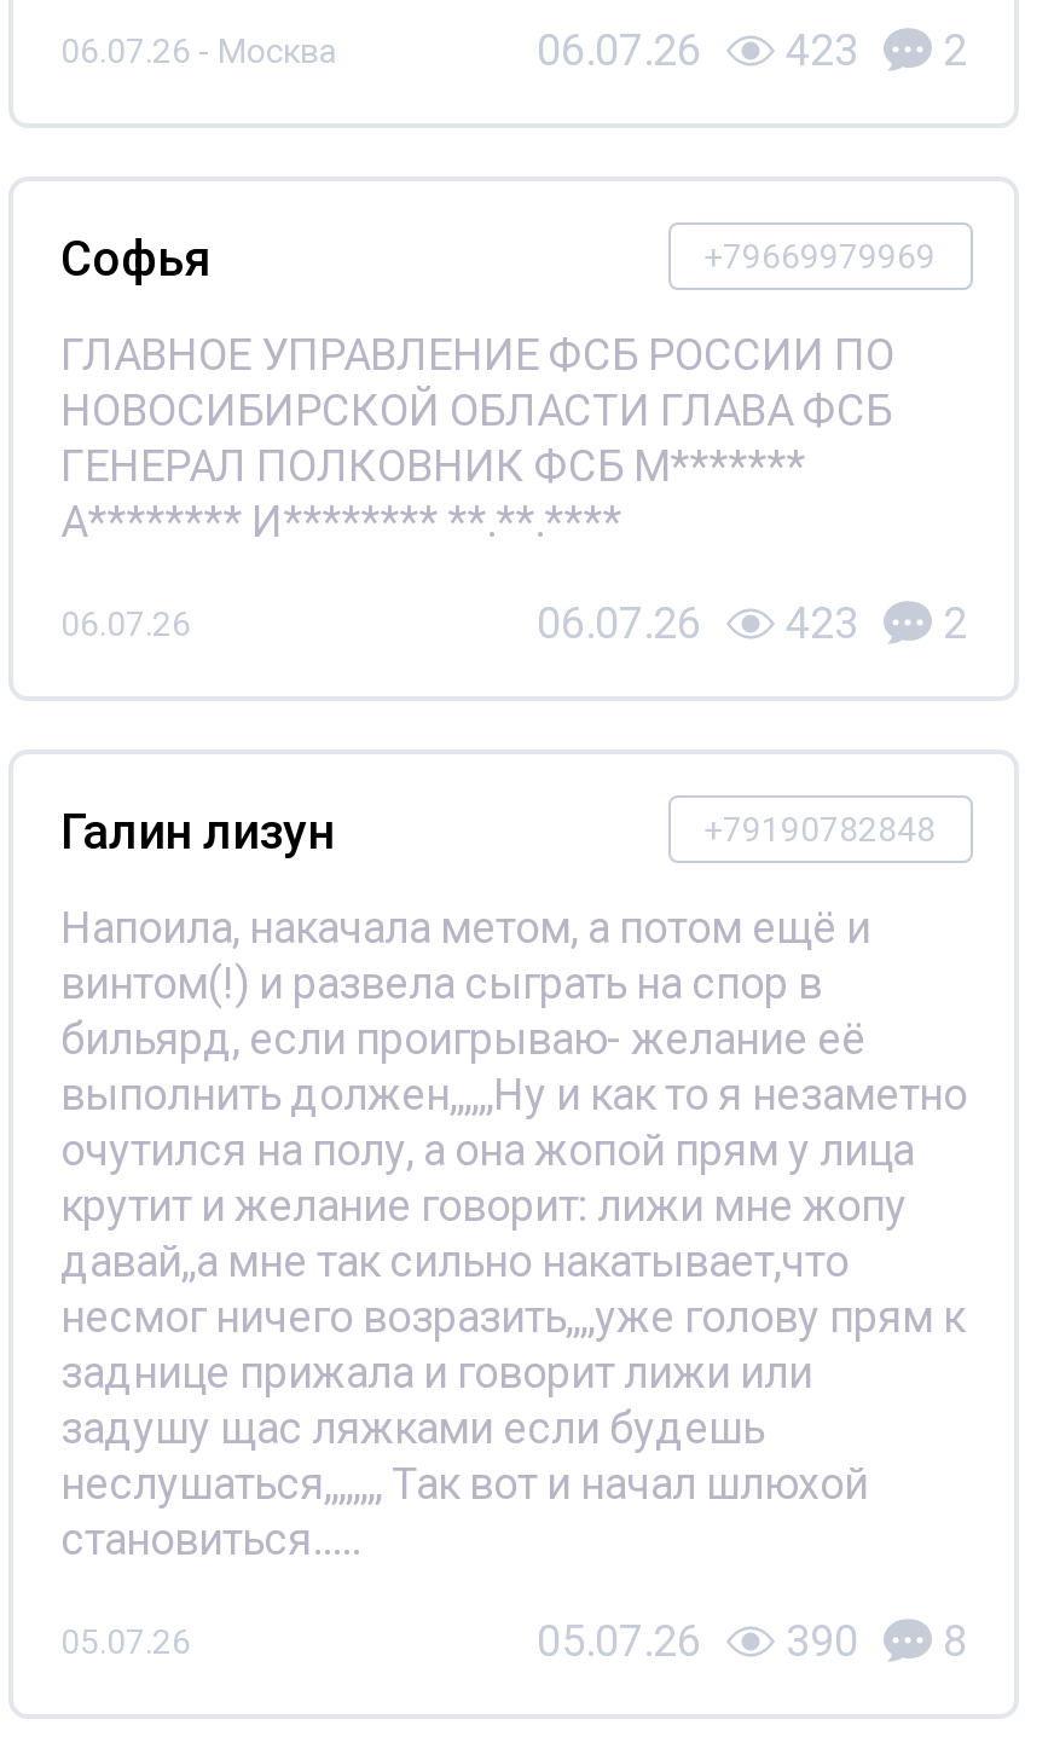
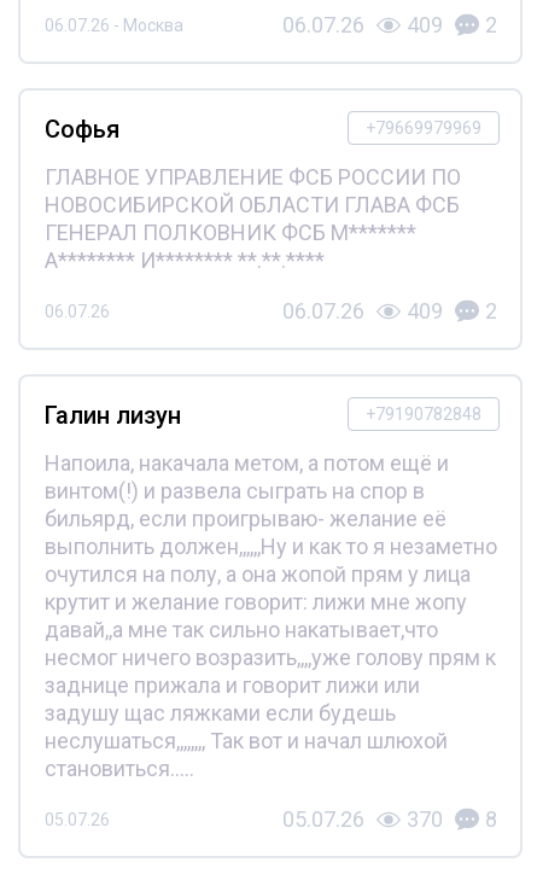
- 06.07.26 423 2
+ 06.07.26 409 2

- 06.07.26 423 2
+ 06.07.26 409 2

- 05.07.26 390 8
+ 05.07.26 370 8
